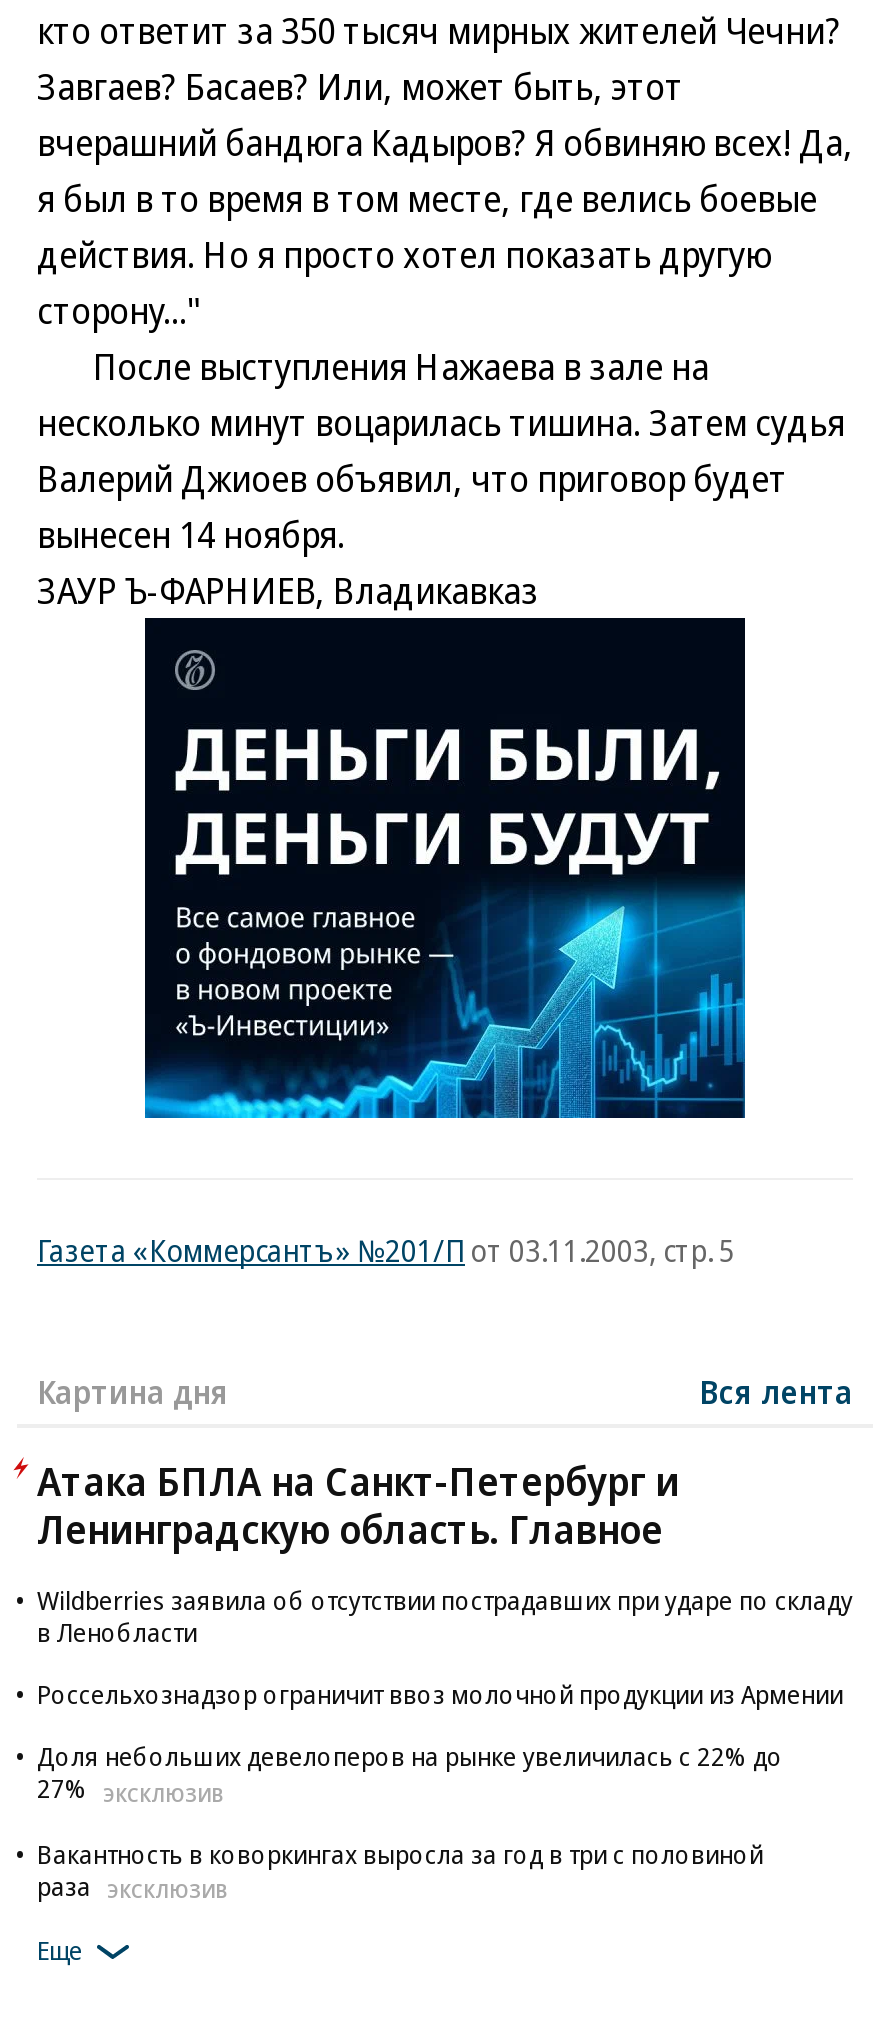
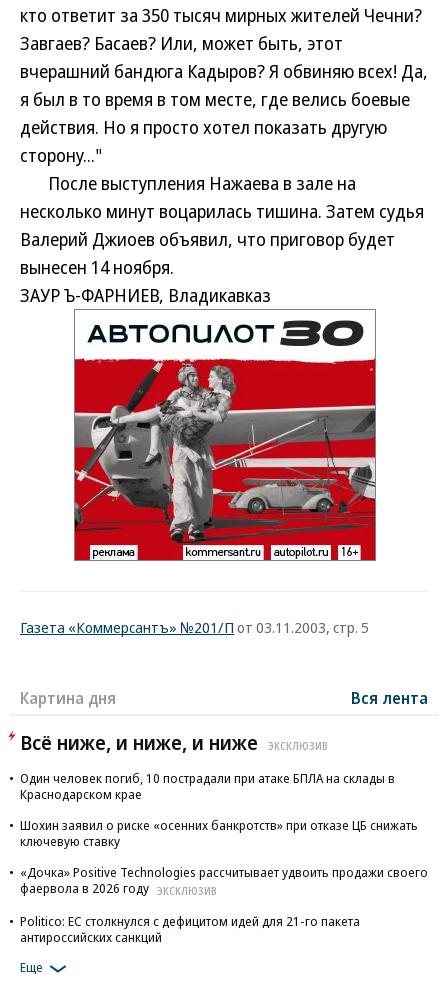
- [image]
+ [image]

- Атака БПЛА на Санкт-Петербург и
- Ленинградскую область. Главное
+ Всё ниже, и ниже, и ниже
+ ЭКСКЛЮЗИВ

- Wildberries заявила об отсутствии пострадавших при ударе по складу
- в Ленобласти
+ Один человек погиб, 10 пострадали при атаке БПЛА на склады в
+ Краснодарском крае

- Россельхознадзор ограничит ввоз молочной продукции из Армении
+ Шохин заявил о риске «осенних банкротств» при отказе ЦБ снижать
+ ключевую ставку

- Доля небольших девелоперов на рынке увеличилась с 22% до
- 27% ЭКСКЛЮЗИВ
+ «Дочка» Positive Technologies рассчитывает удвоить продажи своего
+ фаервола в 2026 году ЭКСКЛЮЗИВ

- Вакантность в коворкингах выросла за год в три с половиной
- раза ЭКСКЛЮЗИВ
+ Politico: ЕС столкнулся с дефицитом идей для 21-го пакета
+ антироссийских санкций
